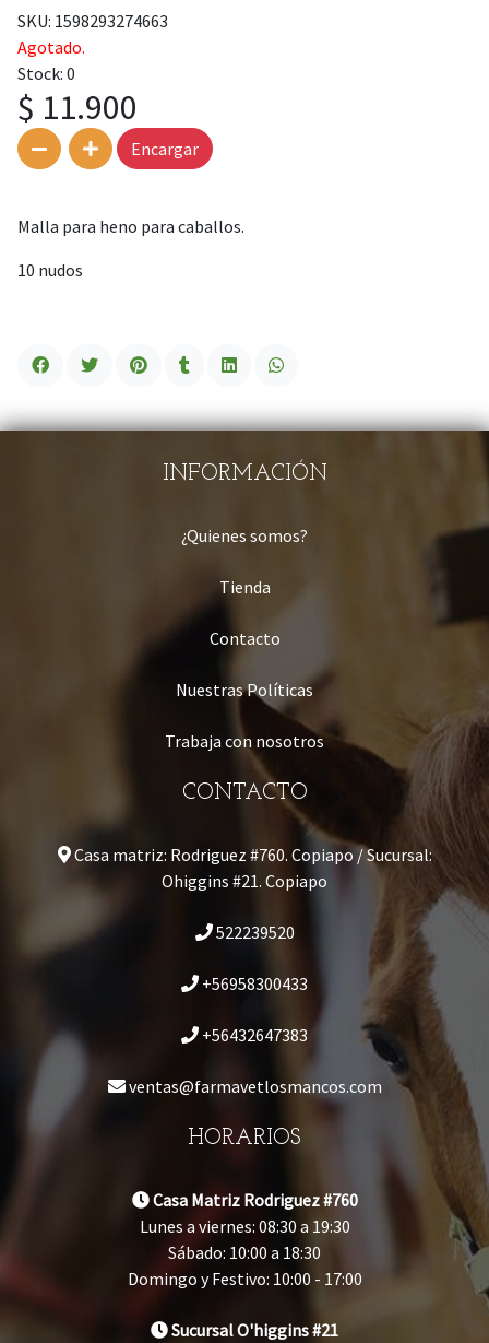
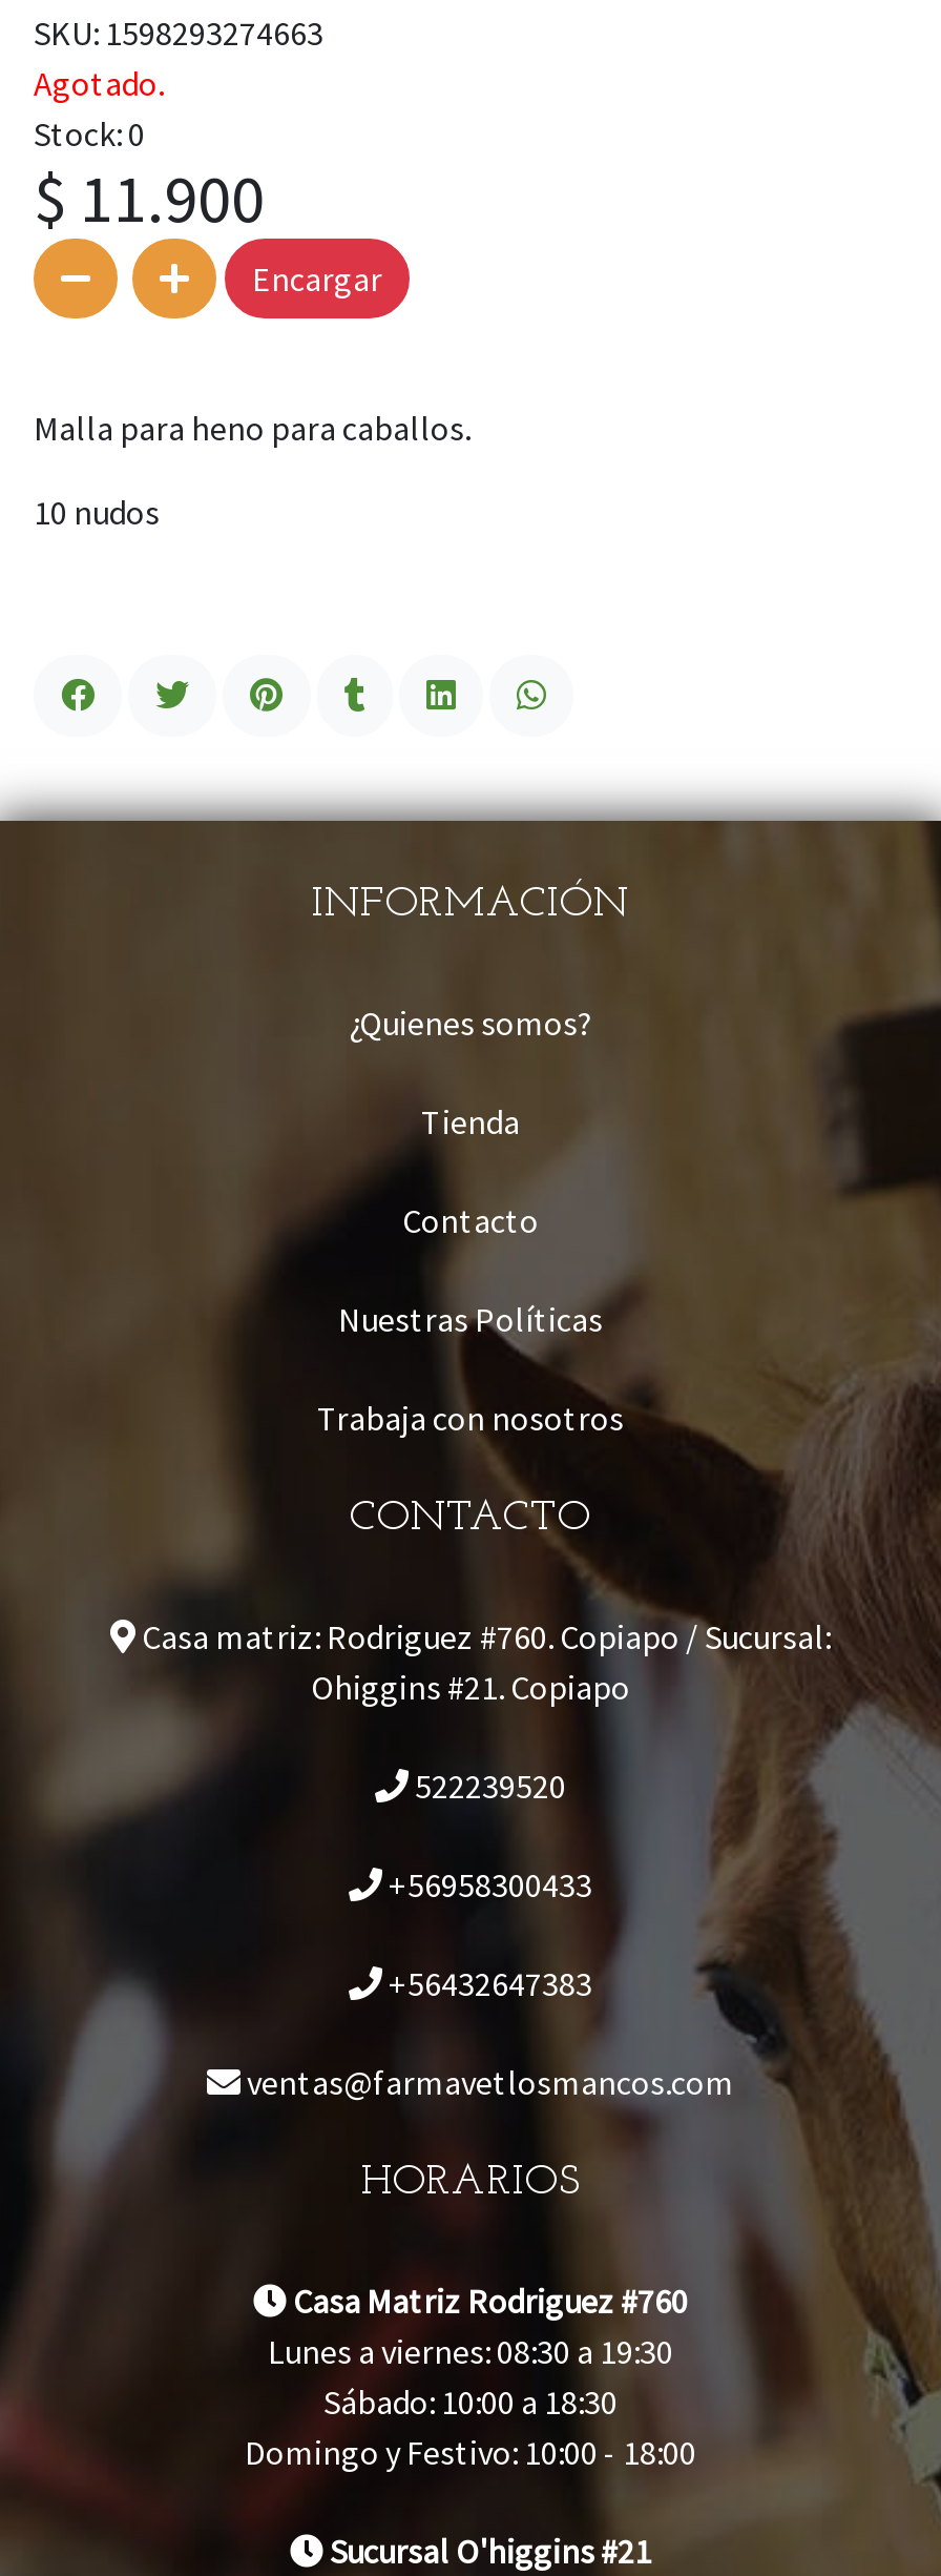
- Domingo y Festivo: 10:00 - 17:00
+ Domingo y Festivo: 10:00 - 18:00
